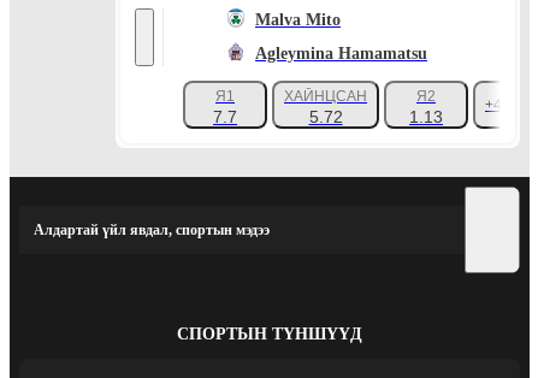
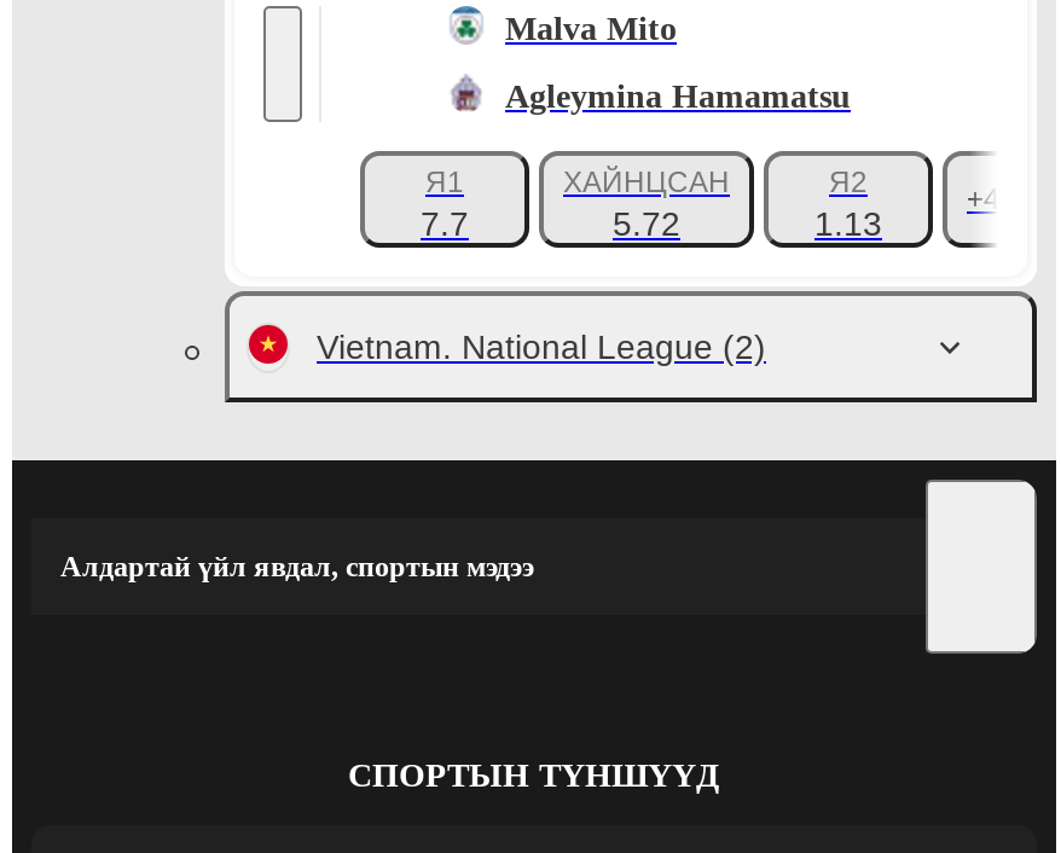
+ Vietnam. National League (2)
